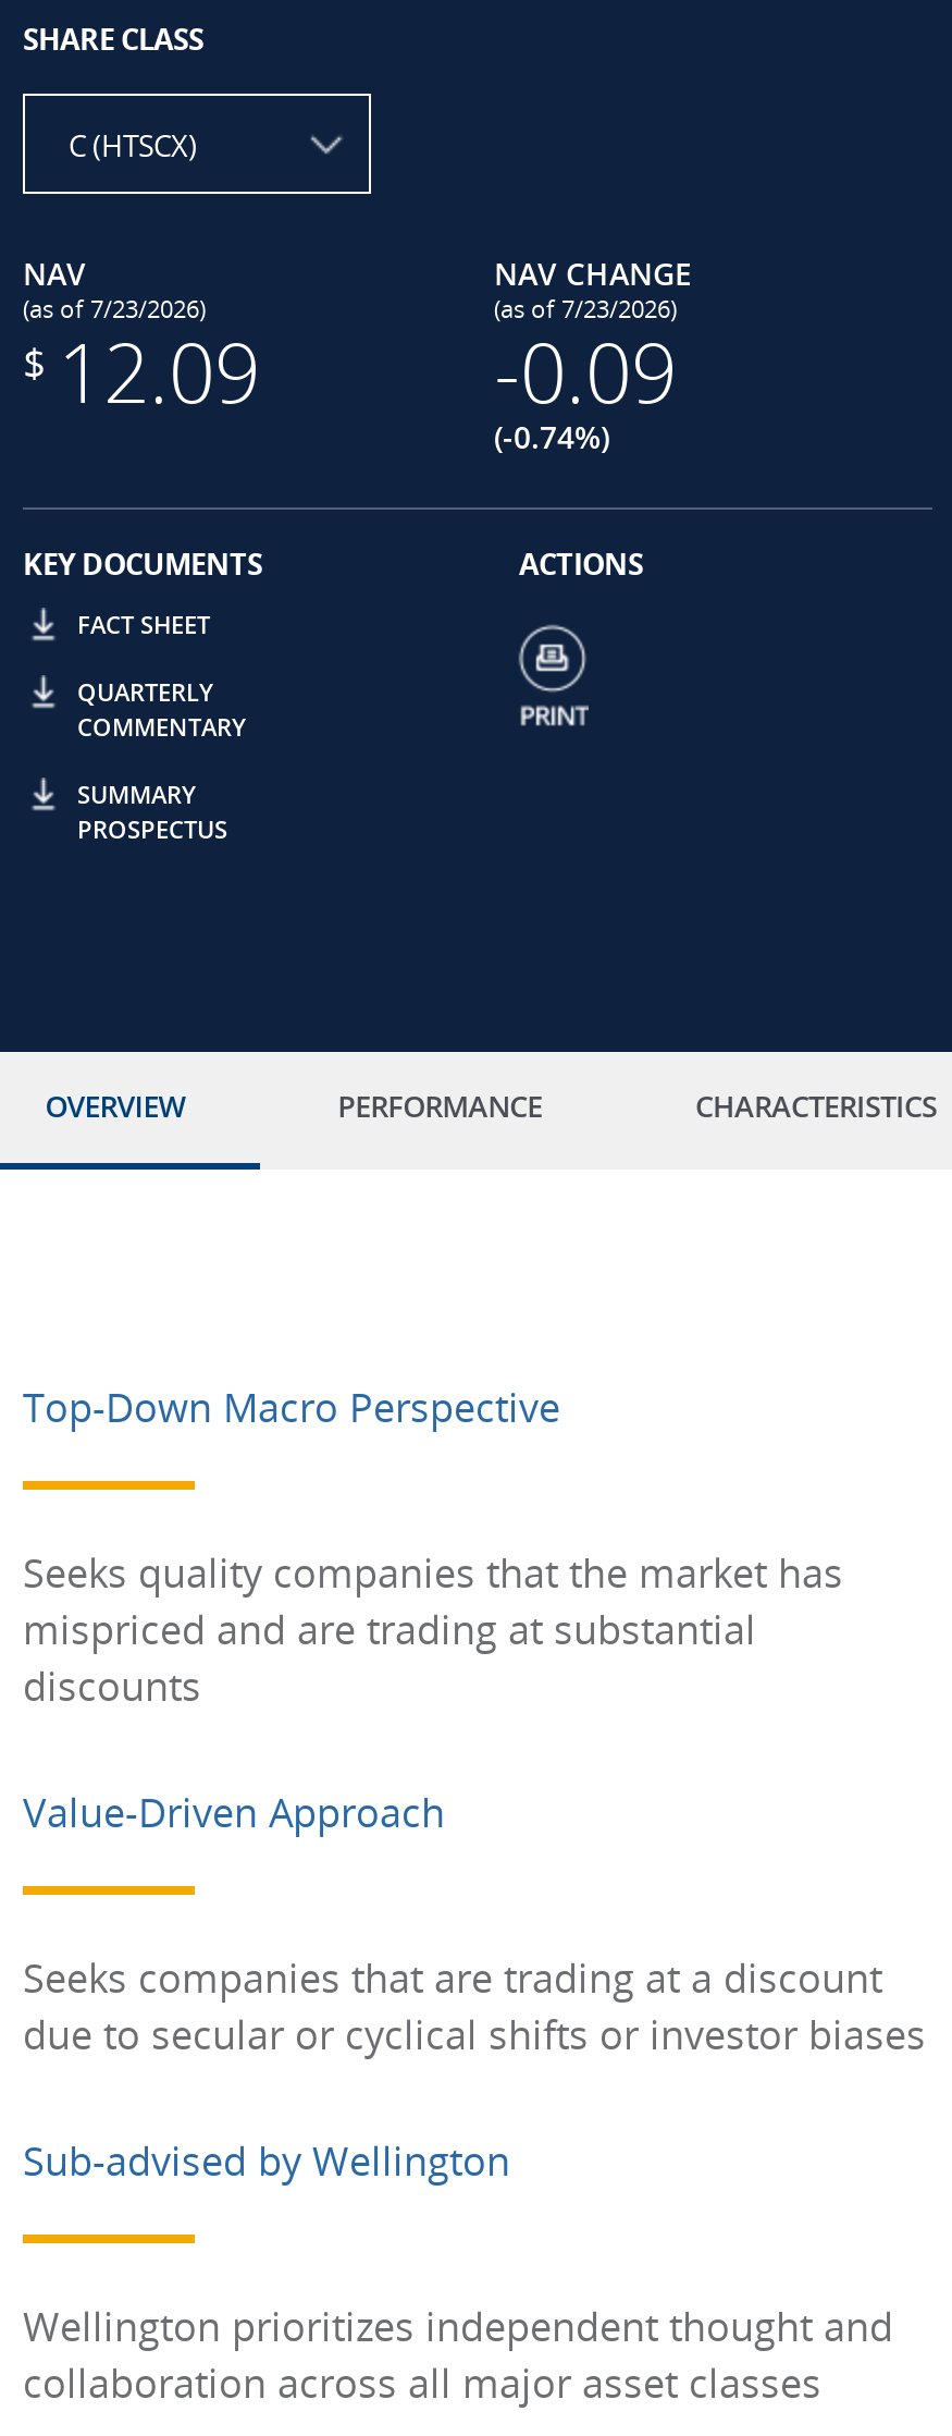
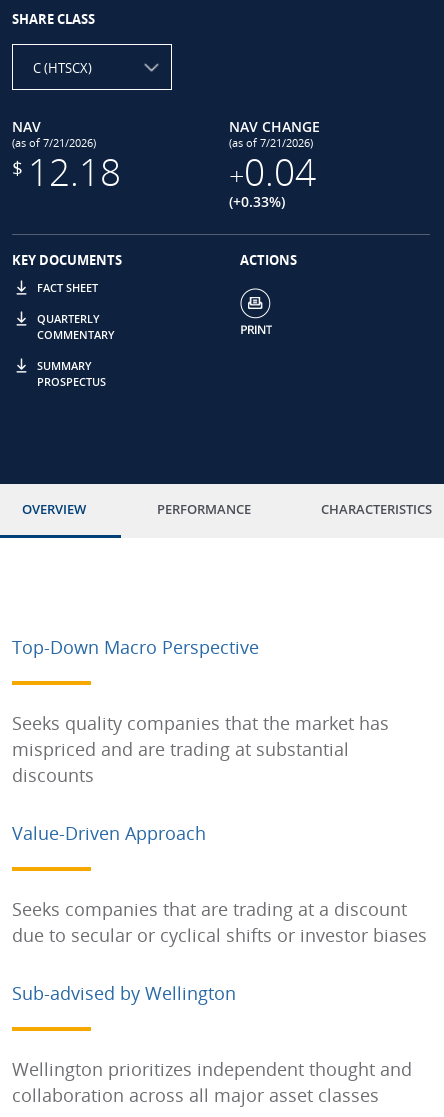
- (as of 7/23/2026)
+ (as of 7/21/2026)

- (as of 7/23/2026)
- -0.09
- (-0.74%)
+ (as of 7/21/2026)
+ +0.04
+ (+0.33%)

- $ 12.09
+ $ 12.18
